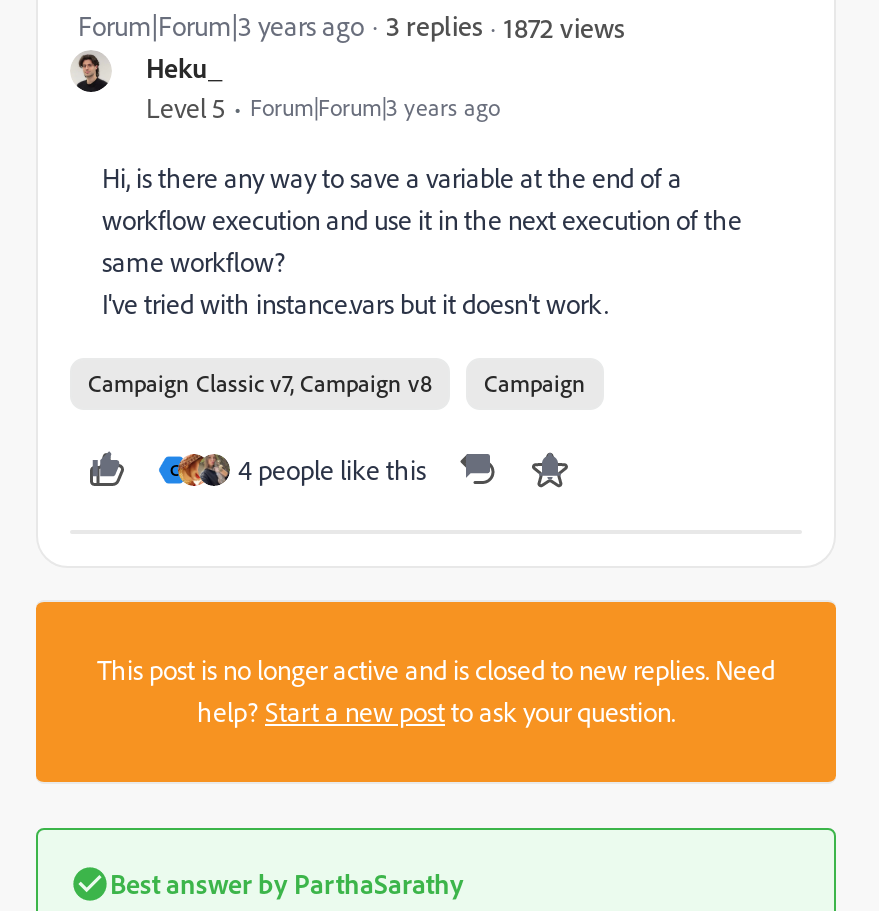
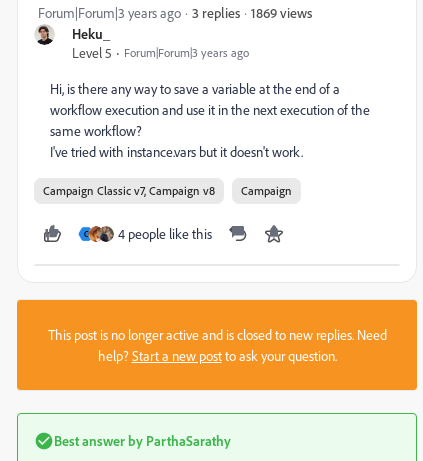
- 1872 views
+ 1869 views
